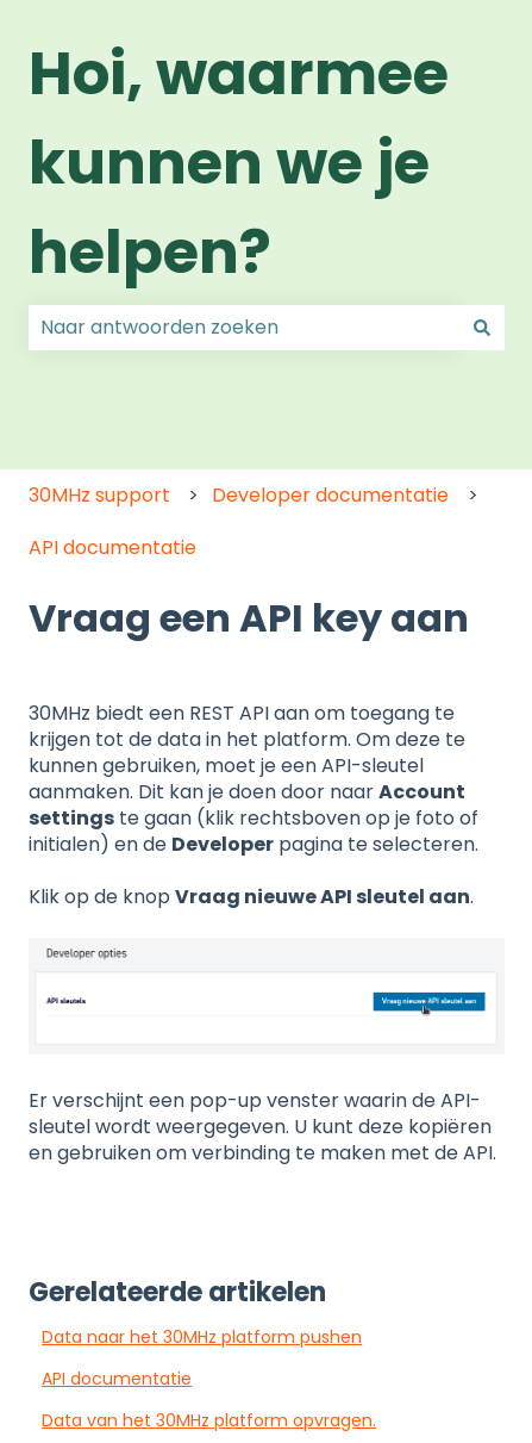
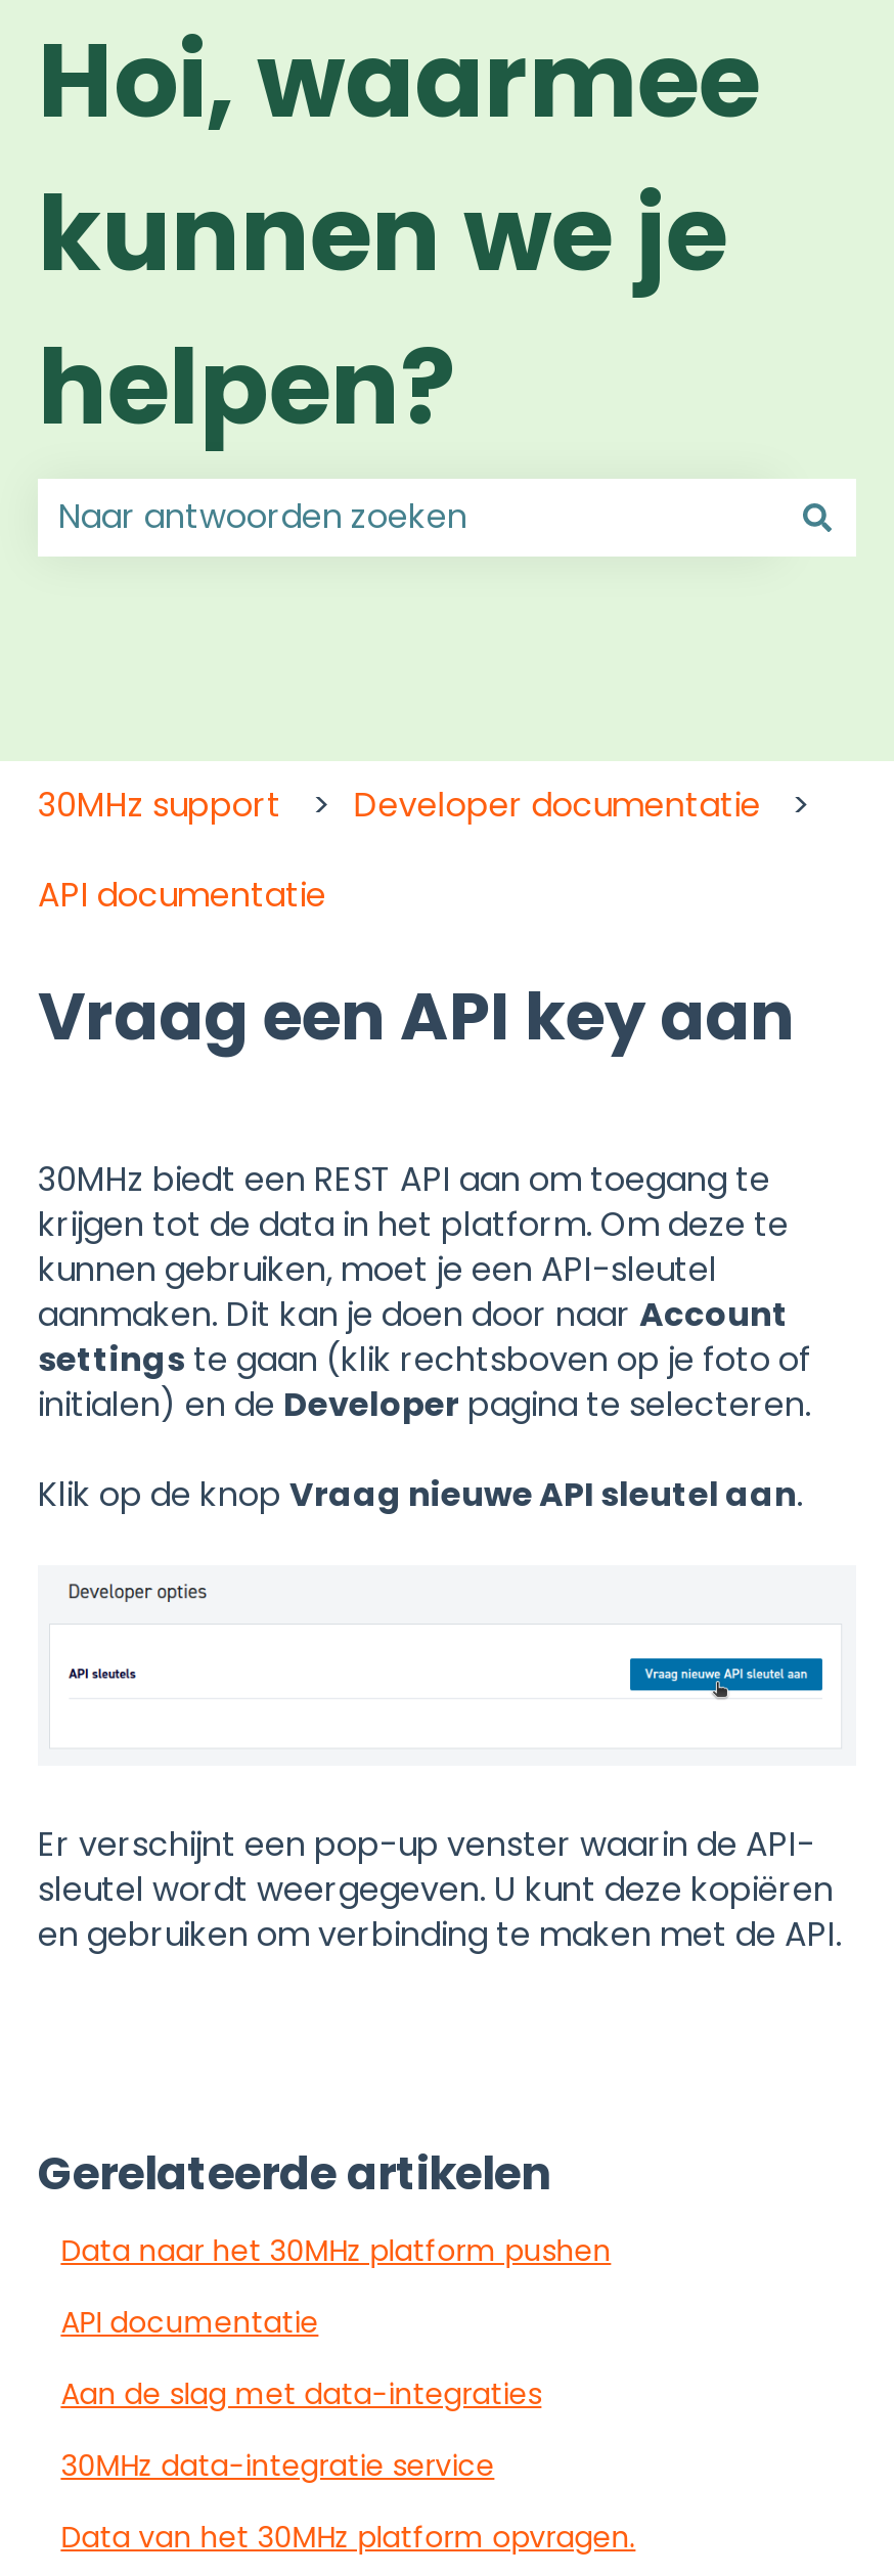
+ Aan de slag met data-integraties
+ 30MHz data-integratie service
